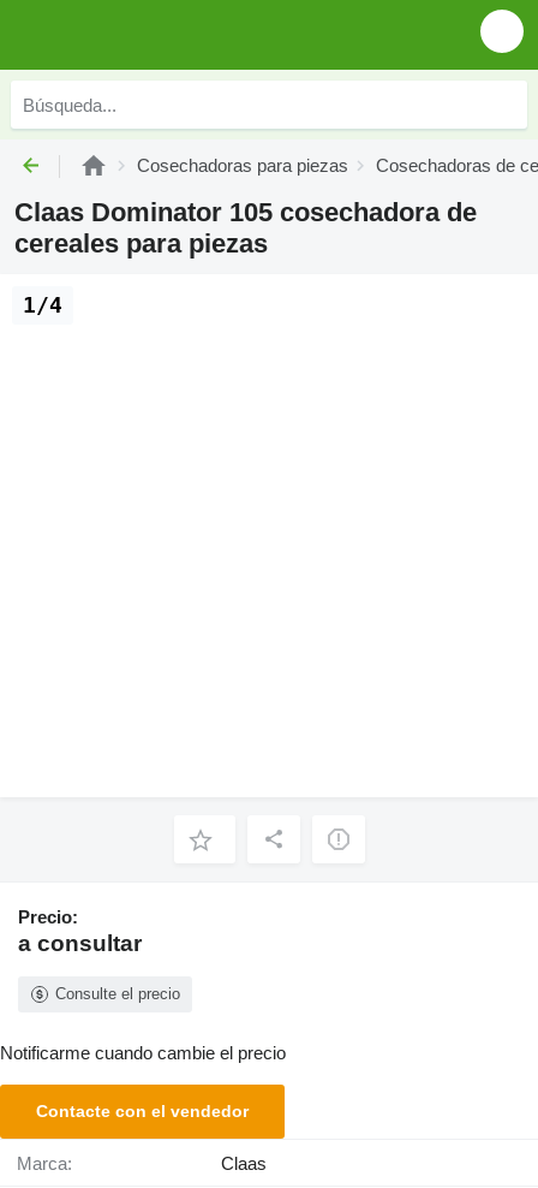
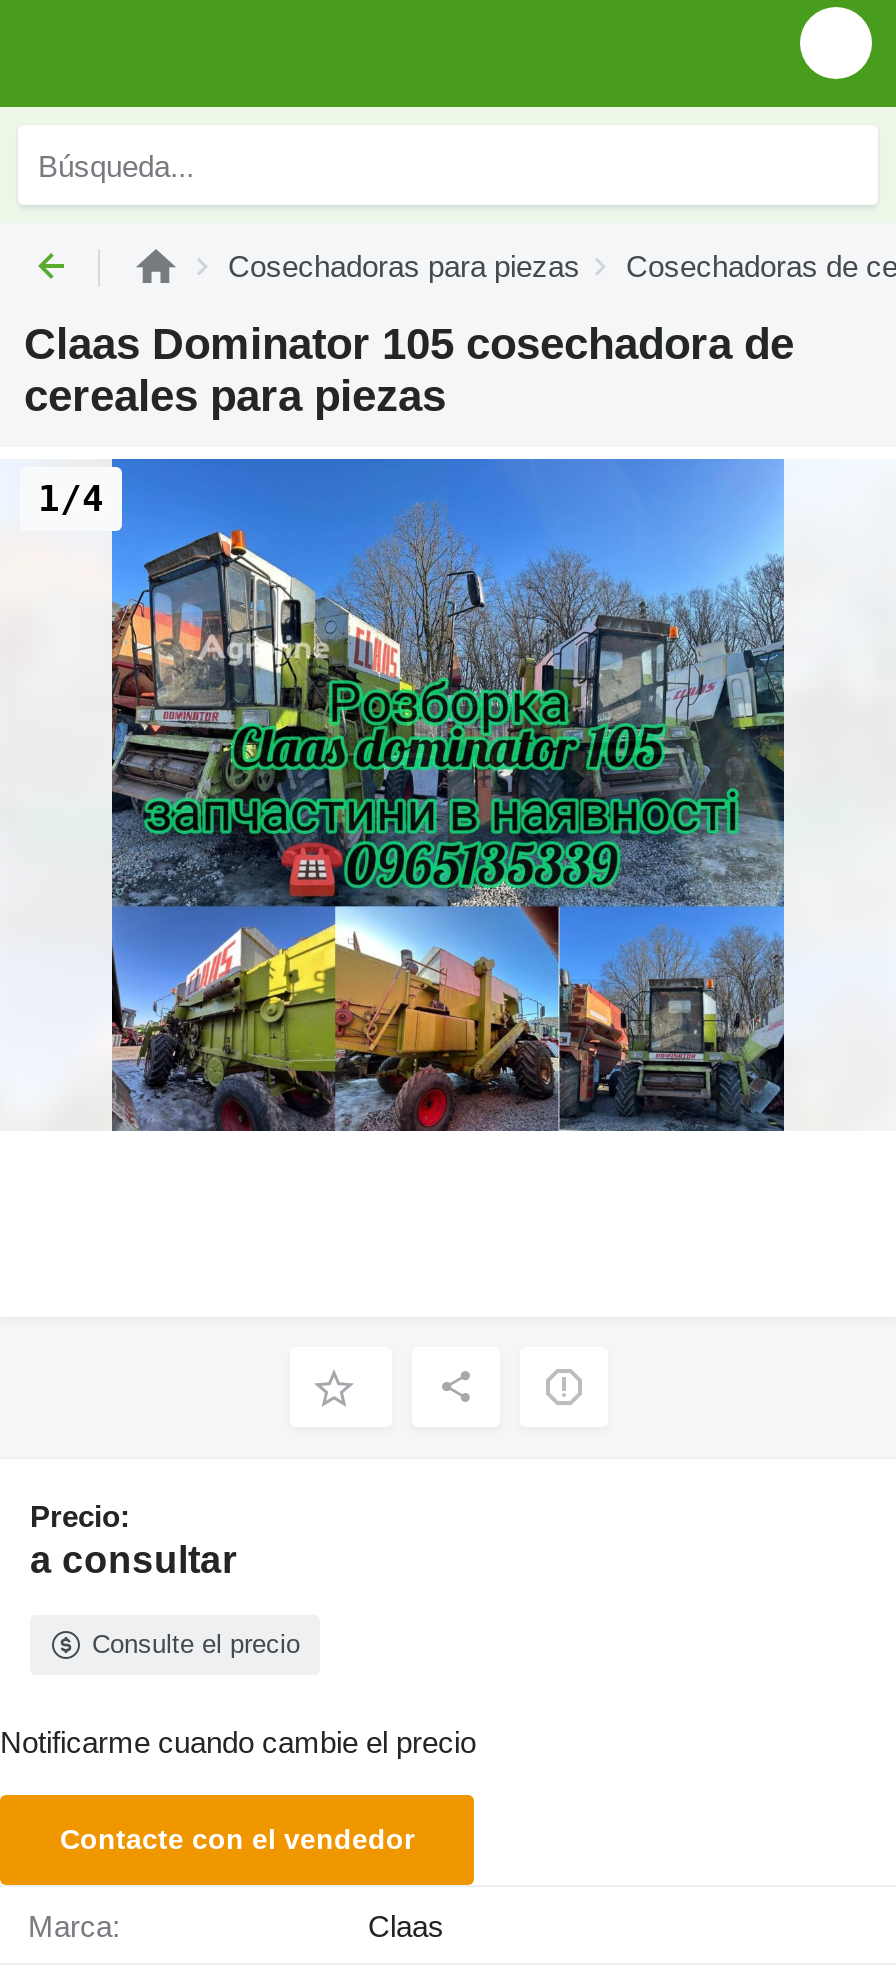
+ [image]
